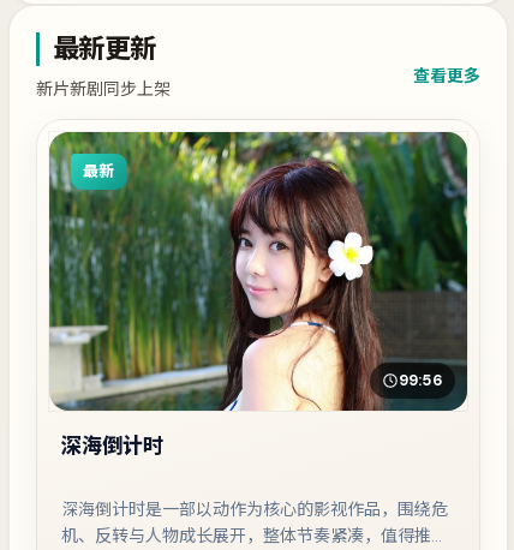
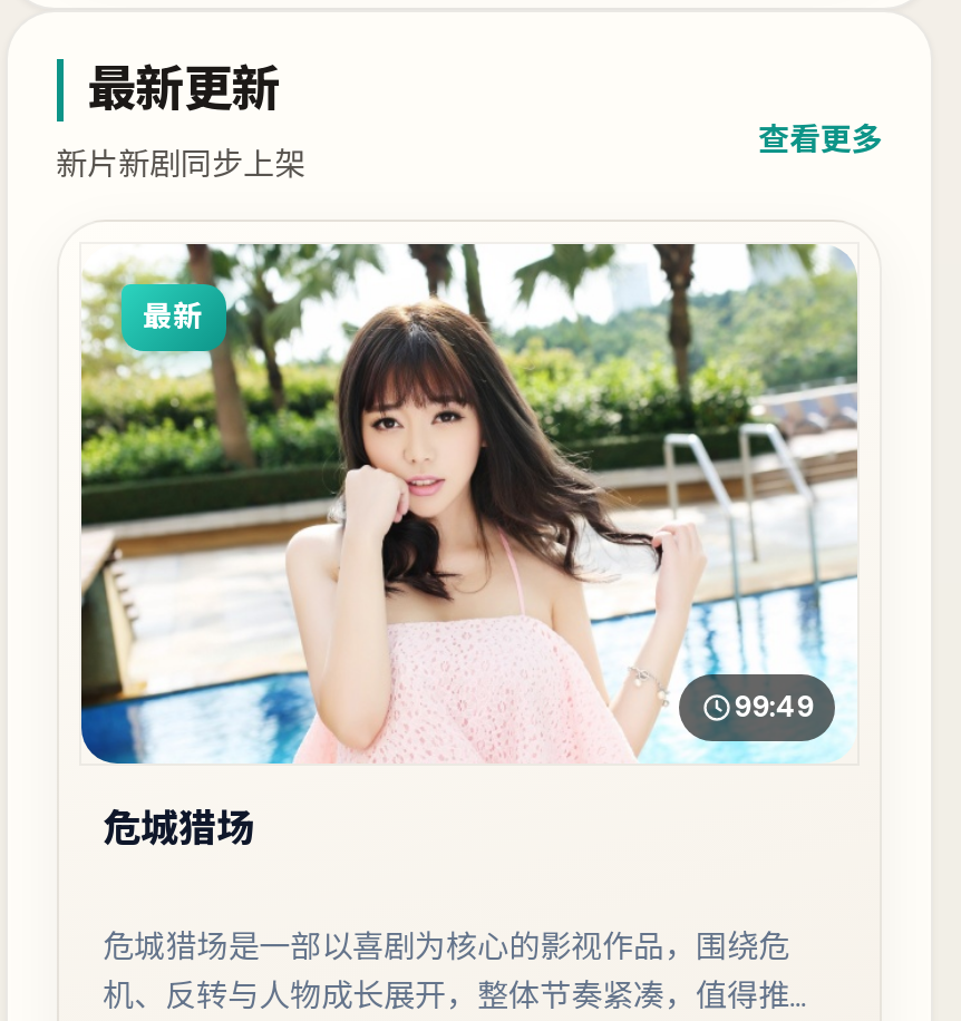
- [image]
- 99:56
+ [image]
+ 99:49

- 深海倒计时
+ 危城猎场

- 深海倒计时是一部以动作为核心的影视作品，围绕危
+ 危城猎场是一部以喜剧为核心的影视作品，围绕危
